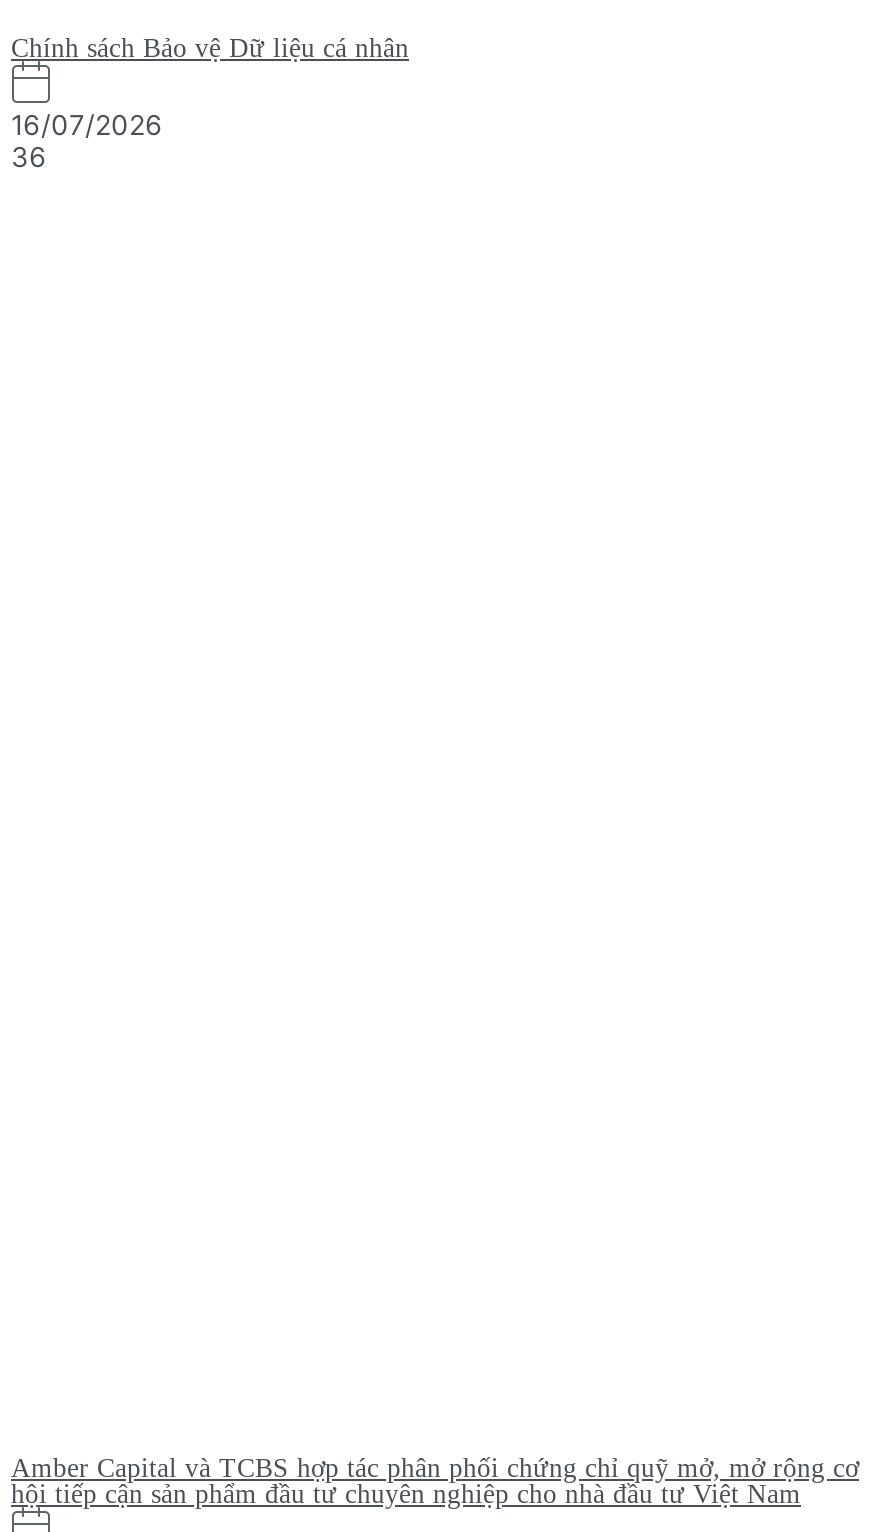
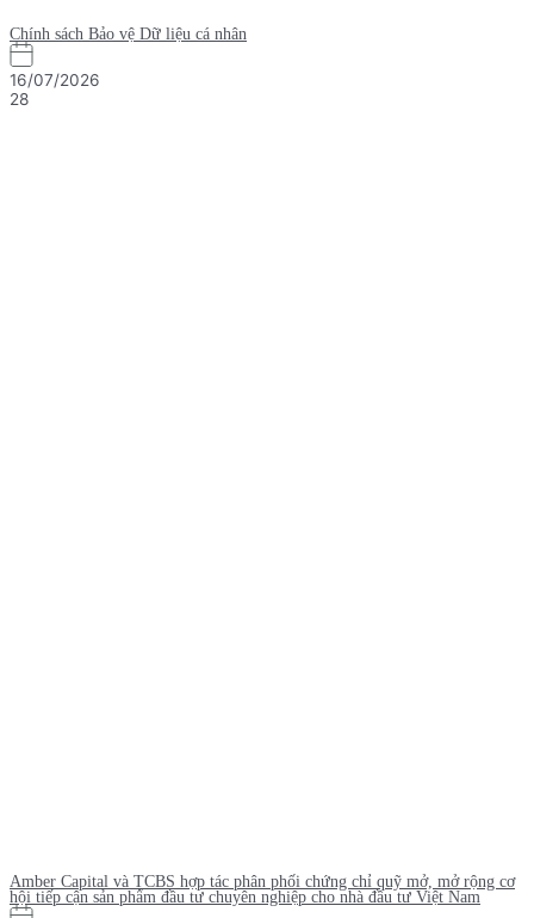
- 36
+ 28
